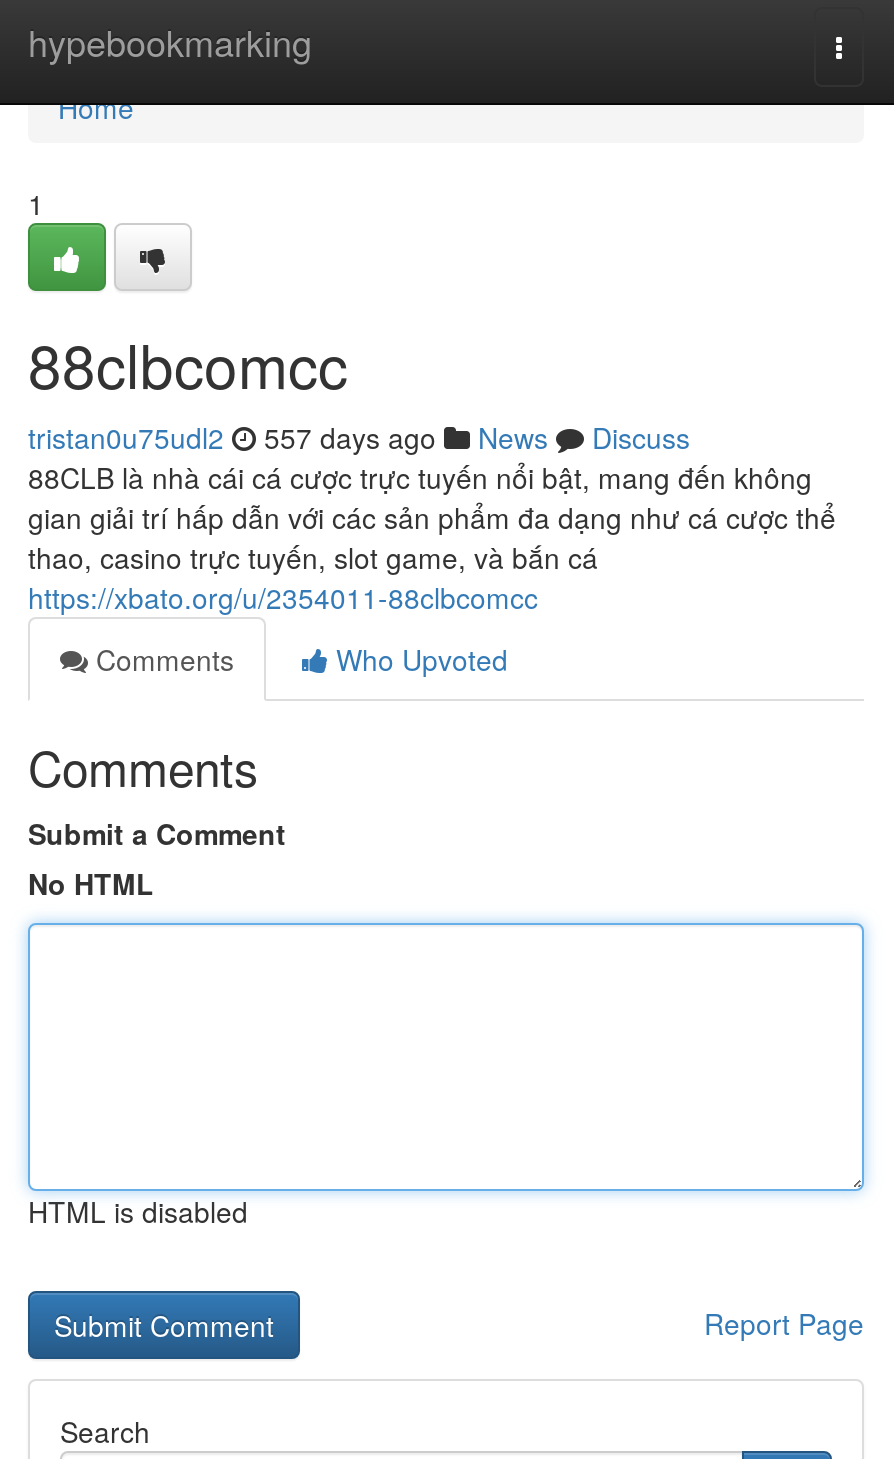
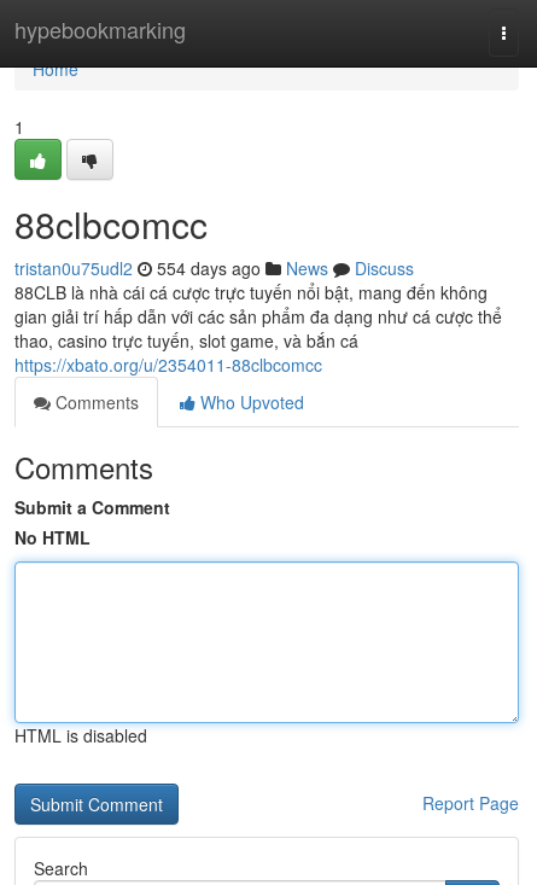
- tristan0u75udl2 557 days ago News Discuss
+ tristan0u75udl2 554 days ago News Discuss
